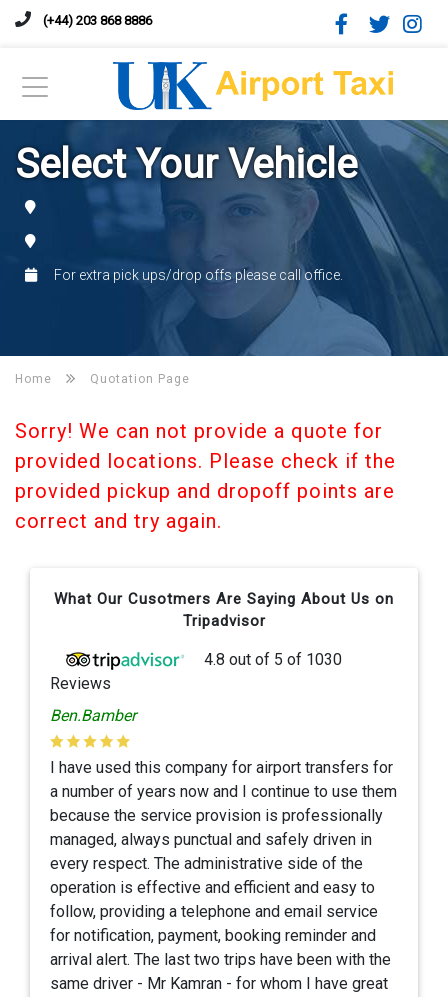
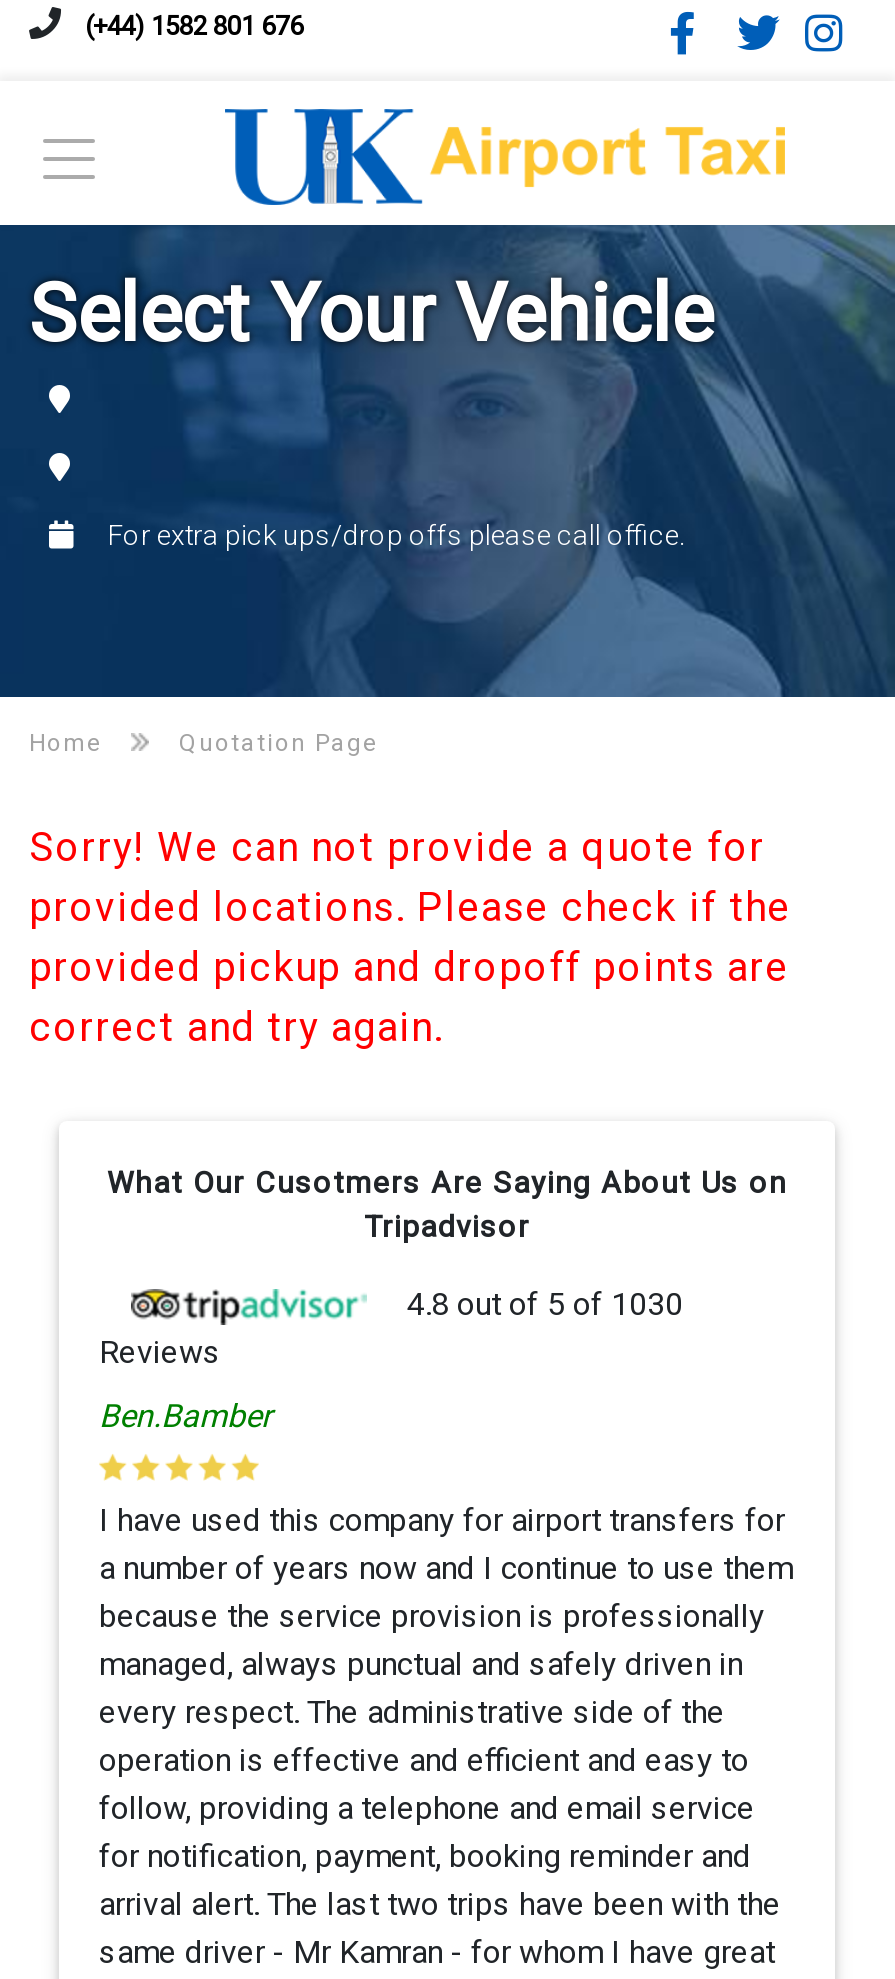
- (+44) 203 868 8886
+ (+44) 1582 801 676
